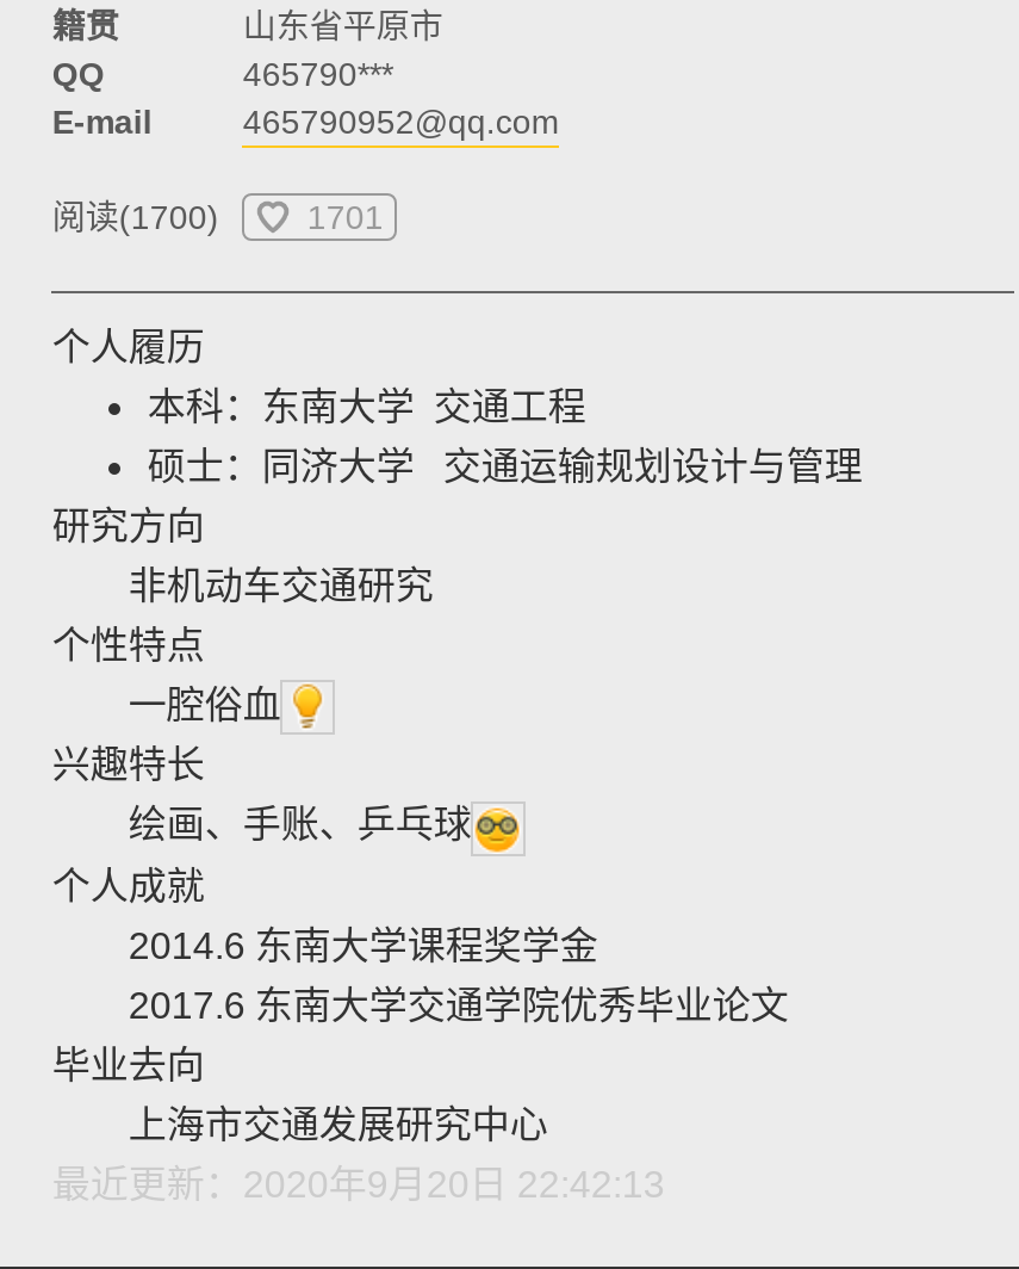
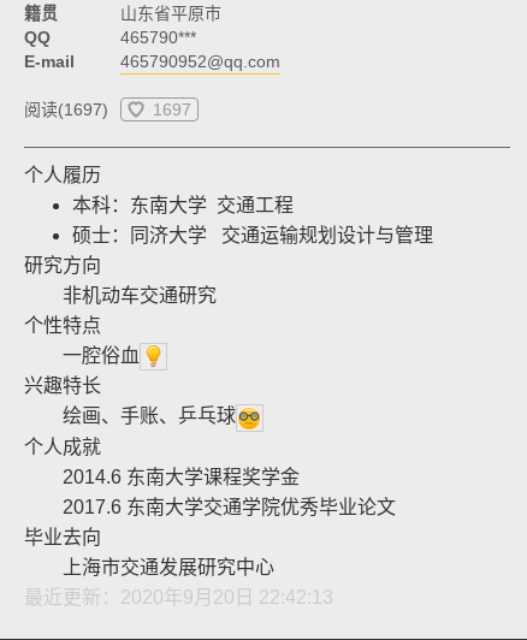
- 阅读(1700)
+ 阅读(1697)

- 1701
+ 1697
